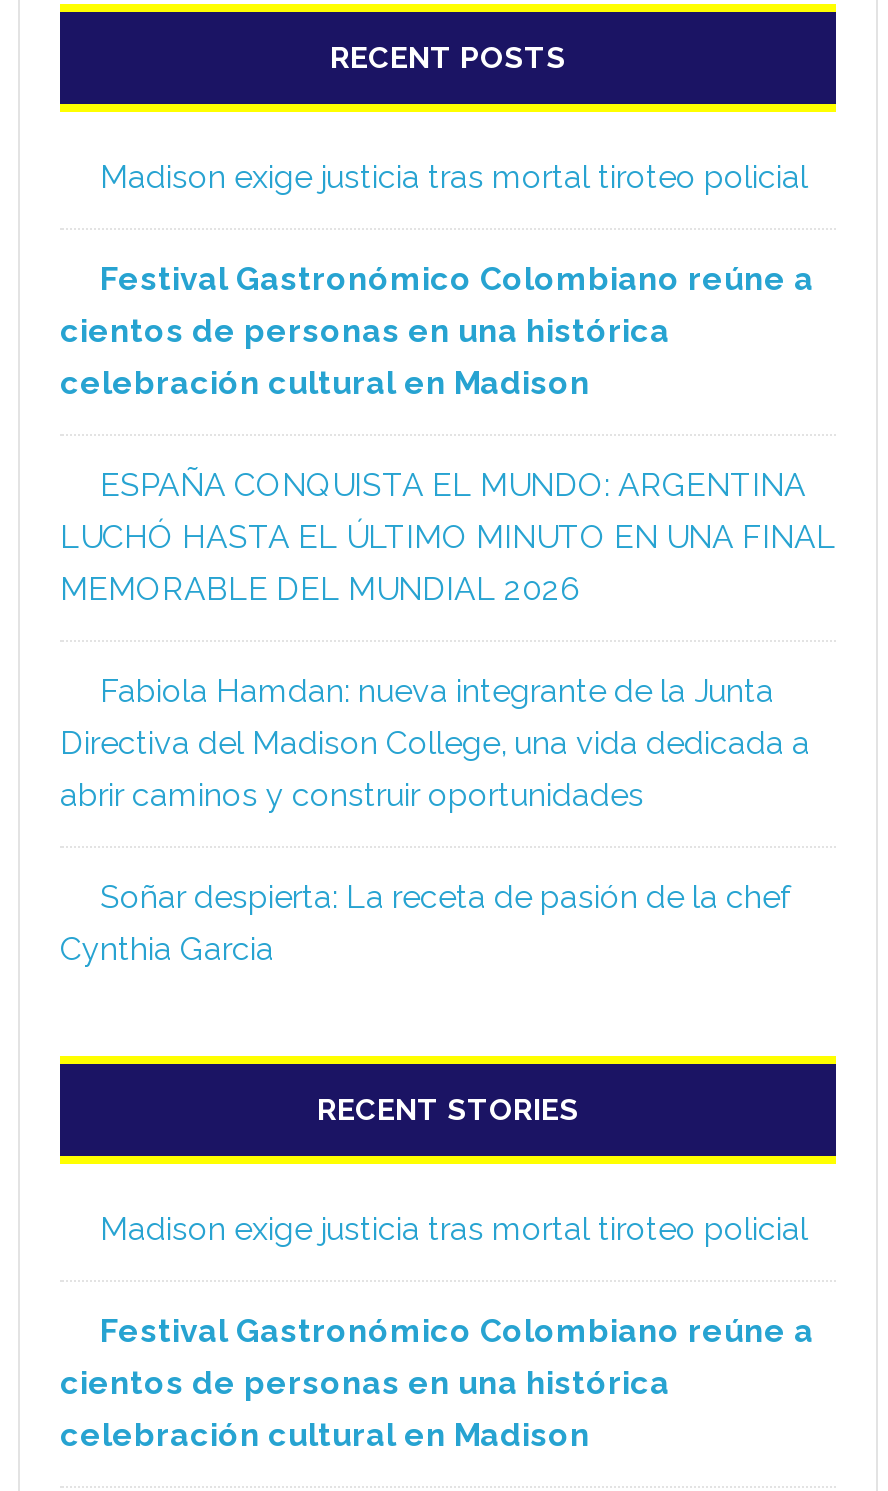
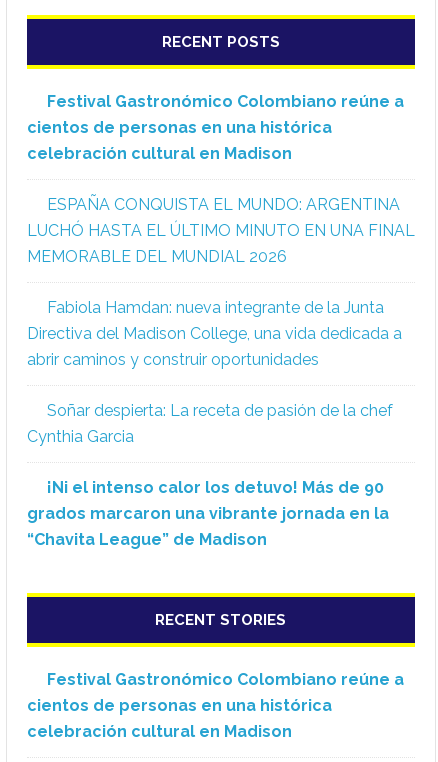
- Madison exige justicia tras mortal tiroteo policial

moved up: Festival Gastronómico Colombiano reúne a | cientos de personas en una histórica | celebración cultural en Madison | ... | Soñar despierta: La receta de pasión de la chef | Cynthia Garcia

+ ¡Ni el intenso calor los detuvo! Más de 90
+ grados marcaron una vibrante jornada en la
+ “Chavita League” de Madison

moved down: RECENT STORIES

- Madison exige justicia tras mortal tiroteo policial
